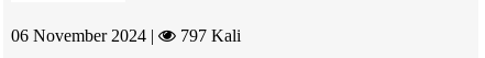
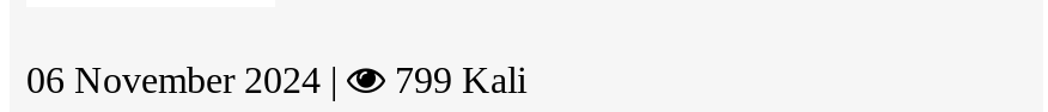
- 797 Kali
+ 799 Kali
